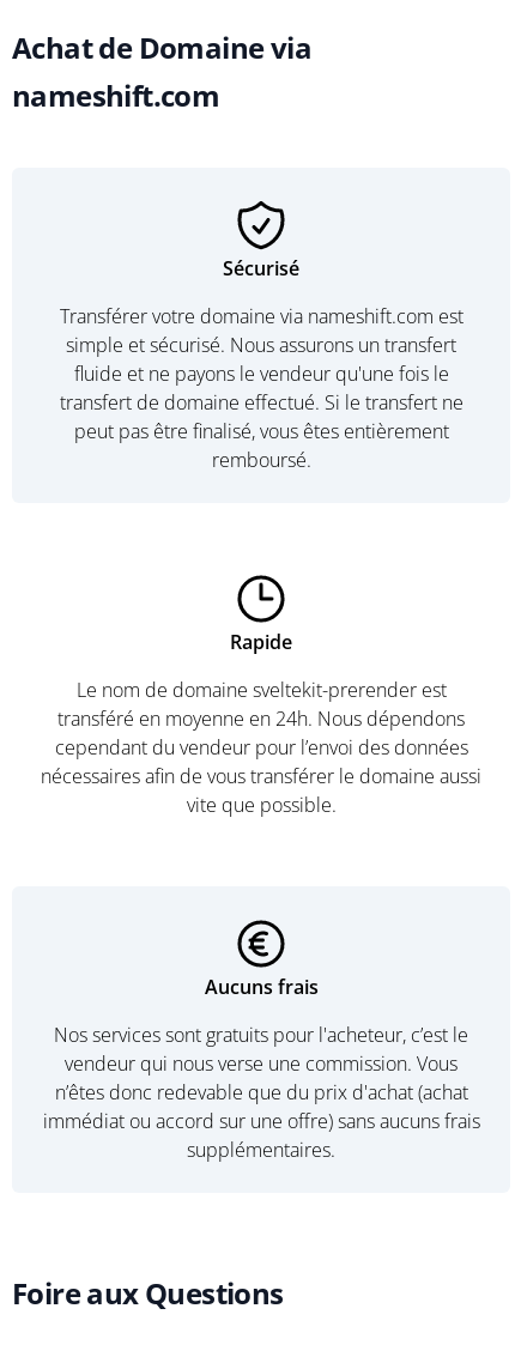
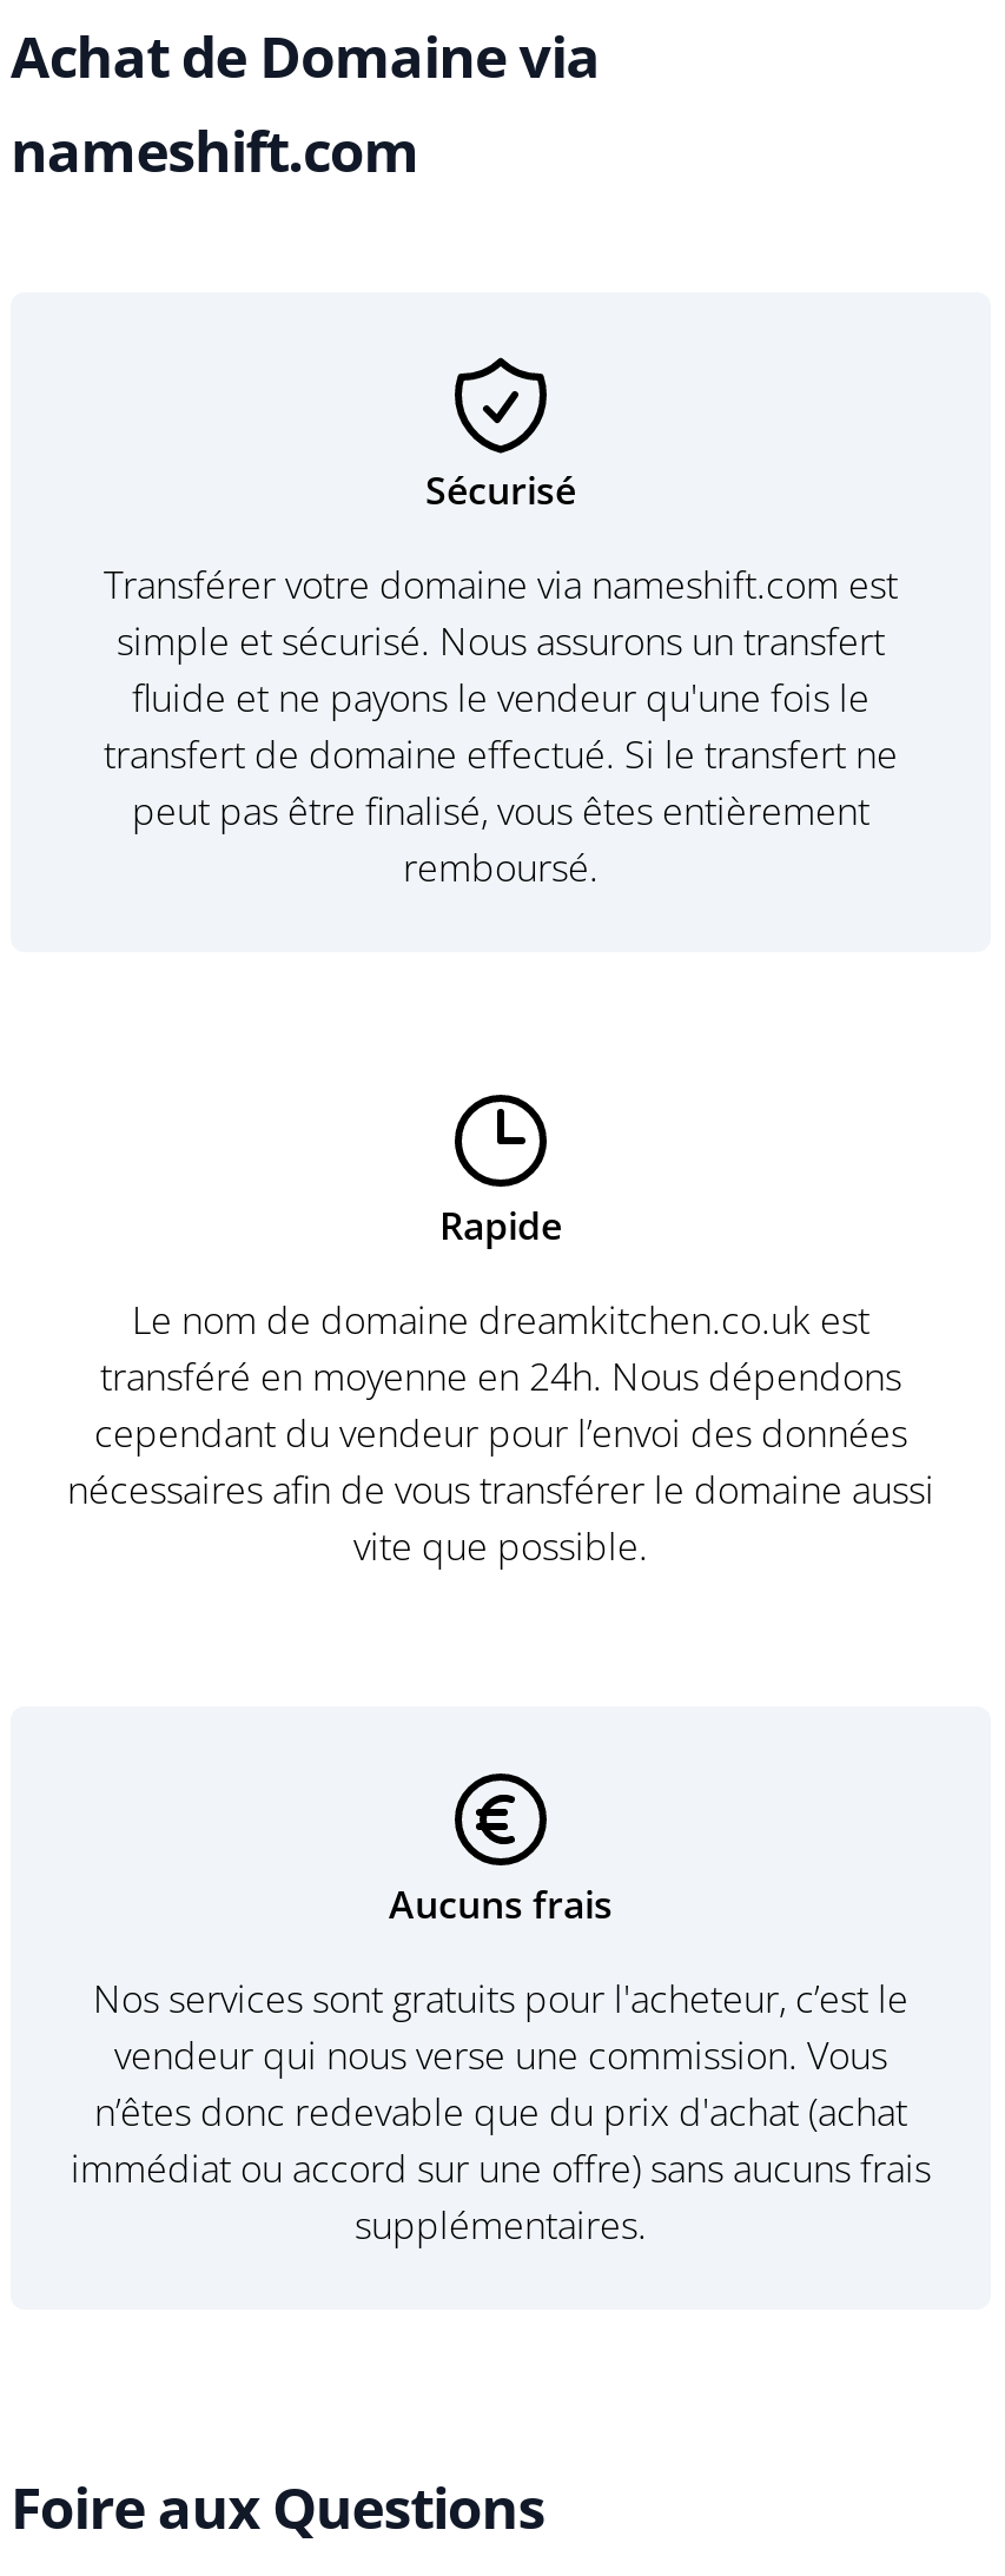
- Le nom de domaine sveltekit-prerender est
+ Le nom de domaine dreamkitchen.co.uk est
